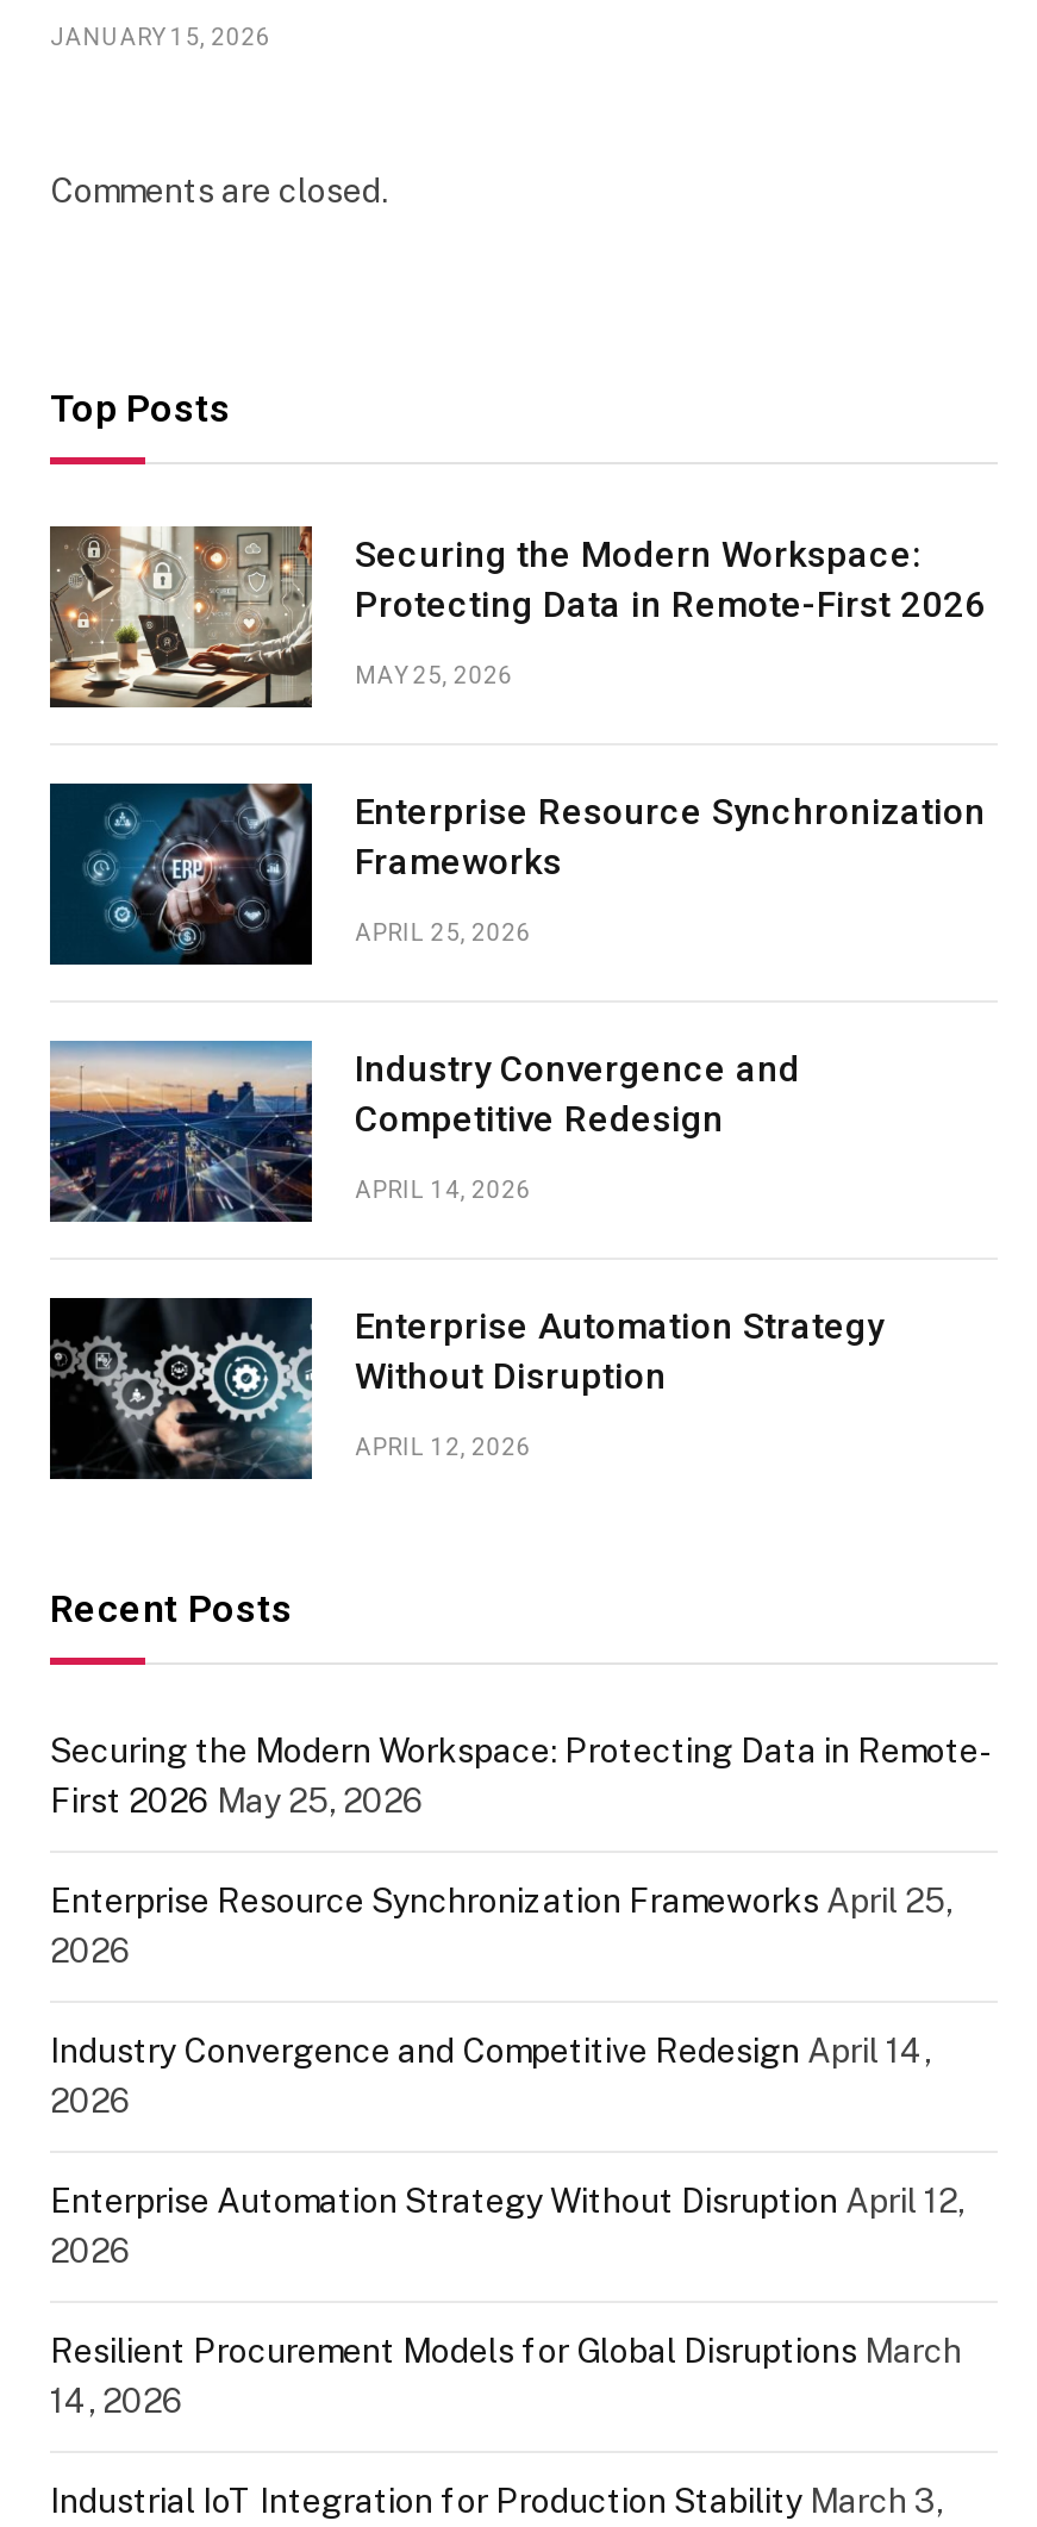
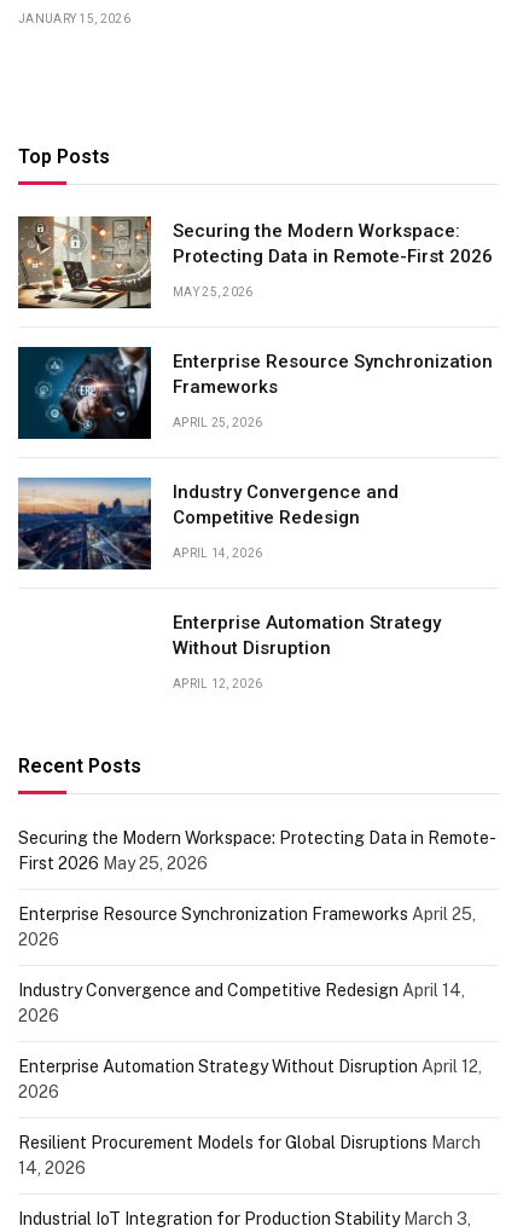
- Comments are closed.

- [image]
